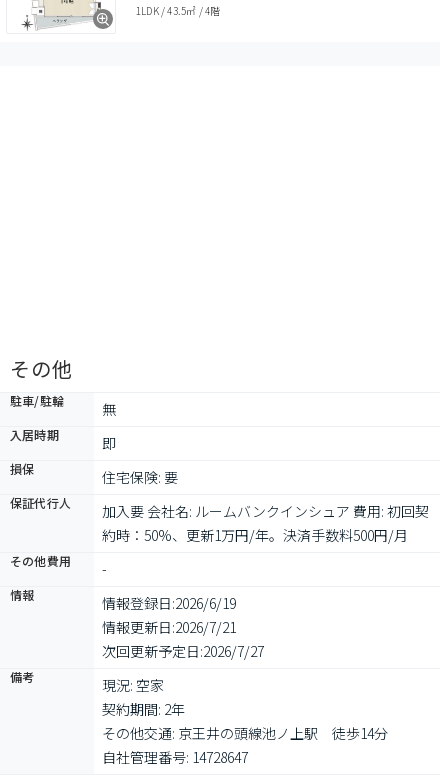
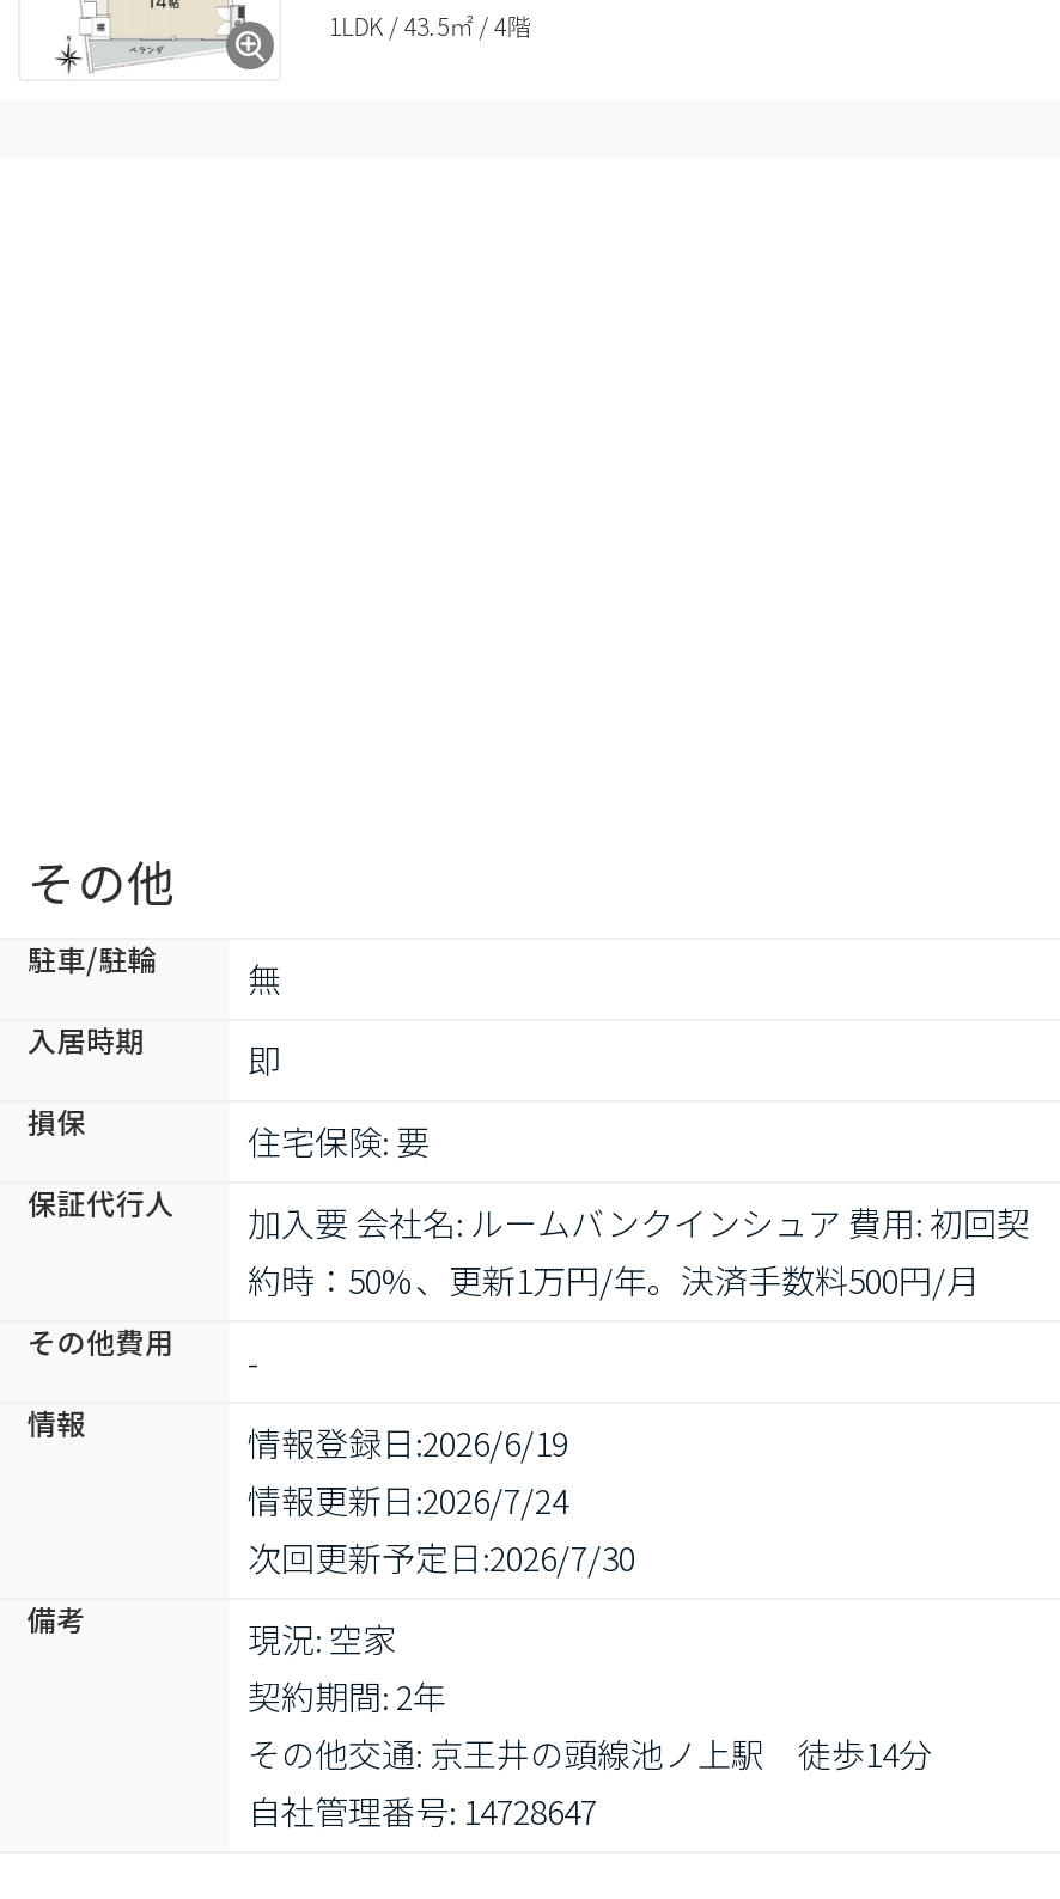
- 情報更新日: 2026/7/21
+ 情報更新日: 2026/7/24

- 次回更新予定日: 2026/7/27
+ 次回更新予定日: 2026/7/30
